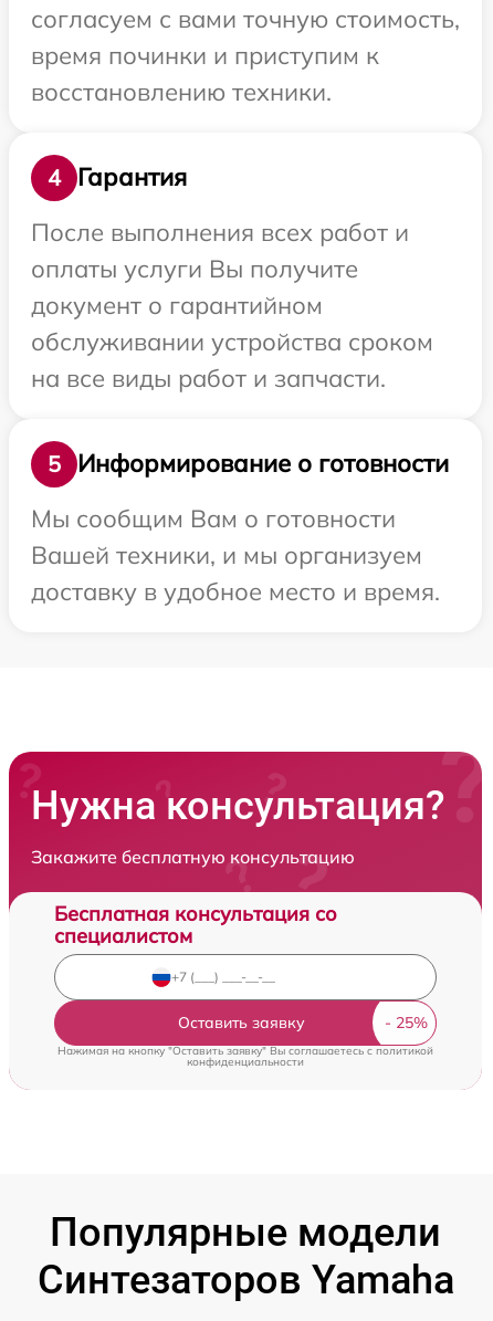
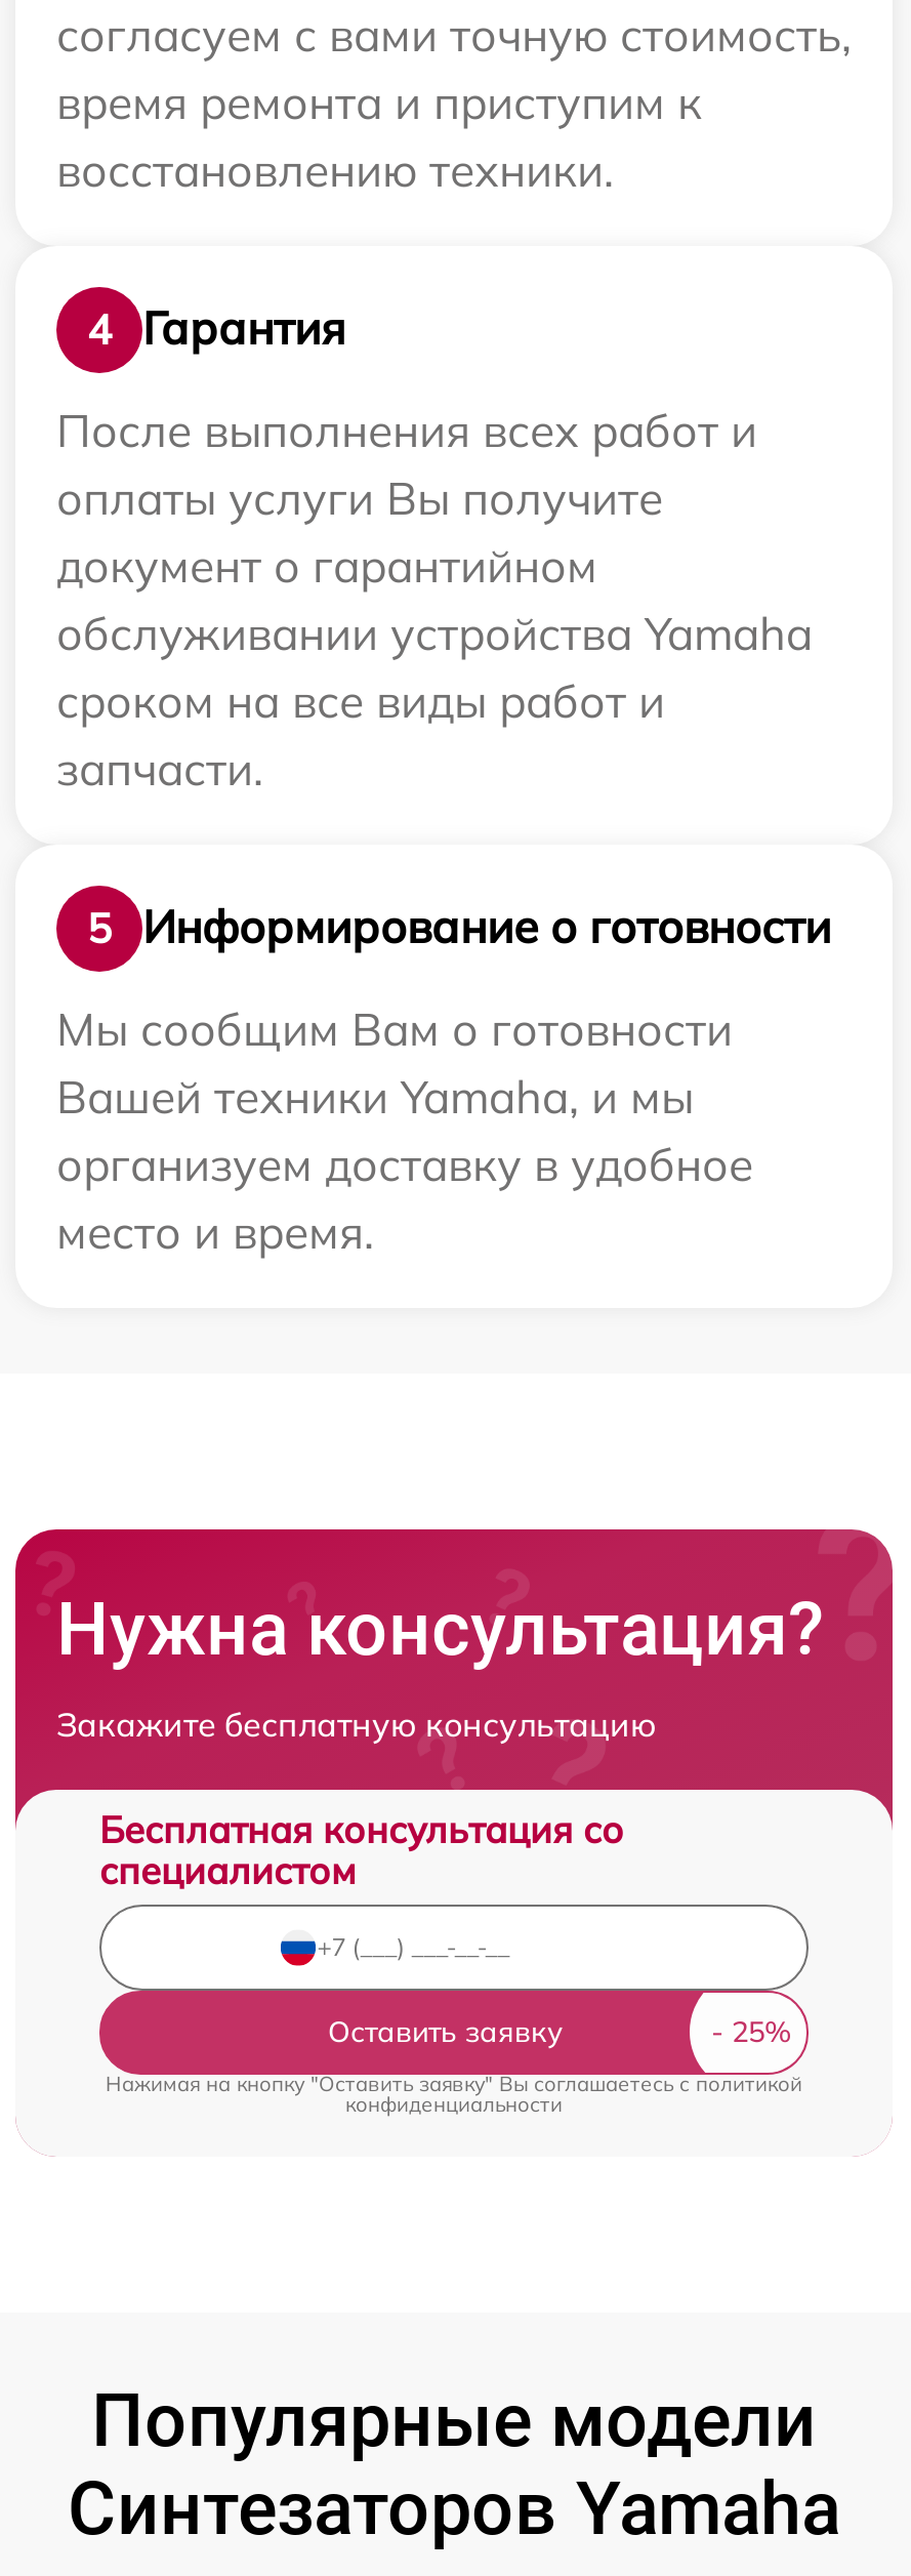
- время починки и приступим к
+ время ремонта и приступим к

- обслуживании устройства сроком
- на все виды работ и запчасти.
+ обслуживании устройства Yamaha
+ сроком на все виды работ и
+ запчасти.

- Вашей техники, и мы организуем
- доставку в удобное место и время.
+ Вашей техники Yamaha, и мы
+ организуем доставку в удобное
+ место и время.
